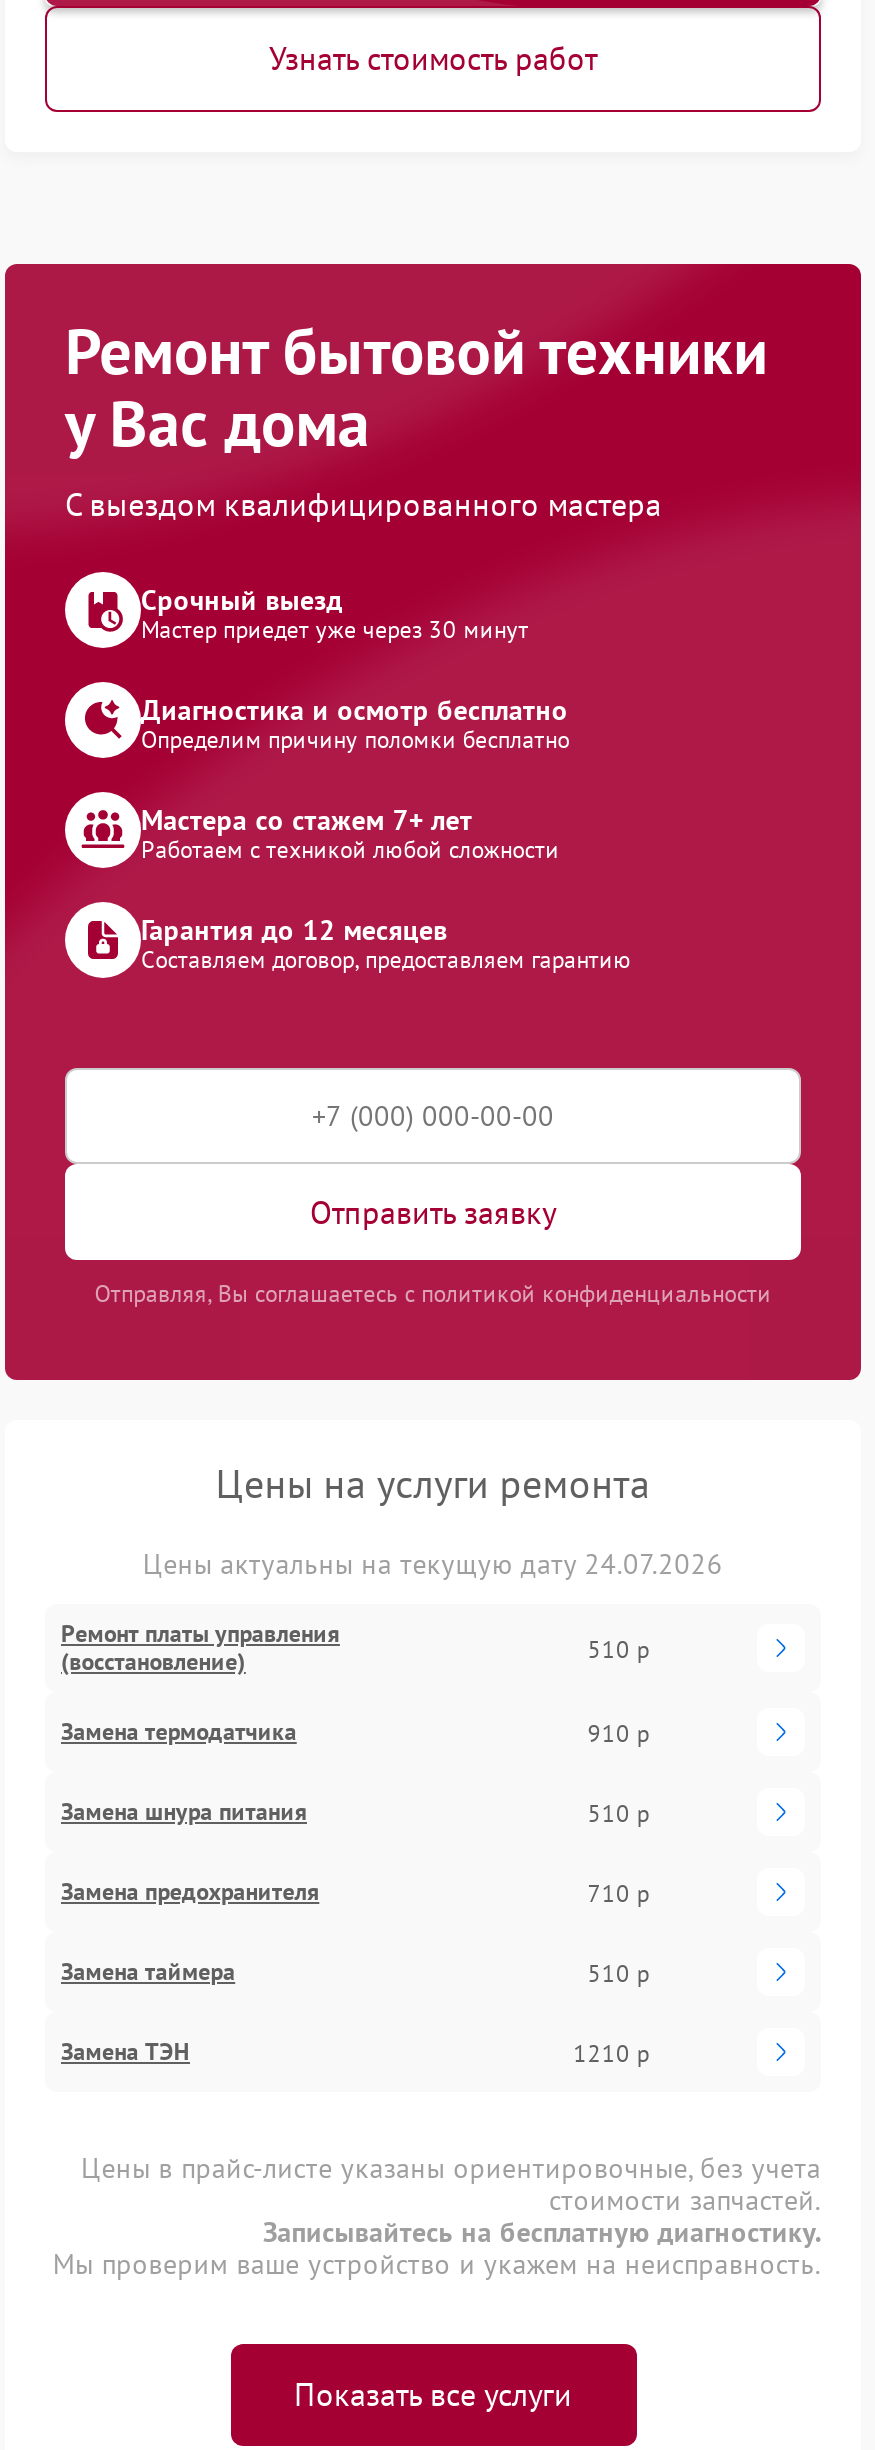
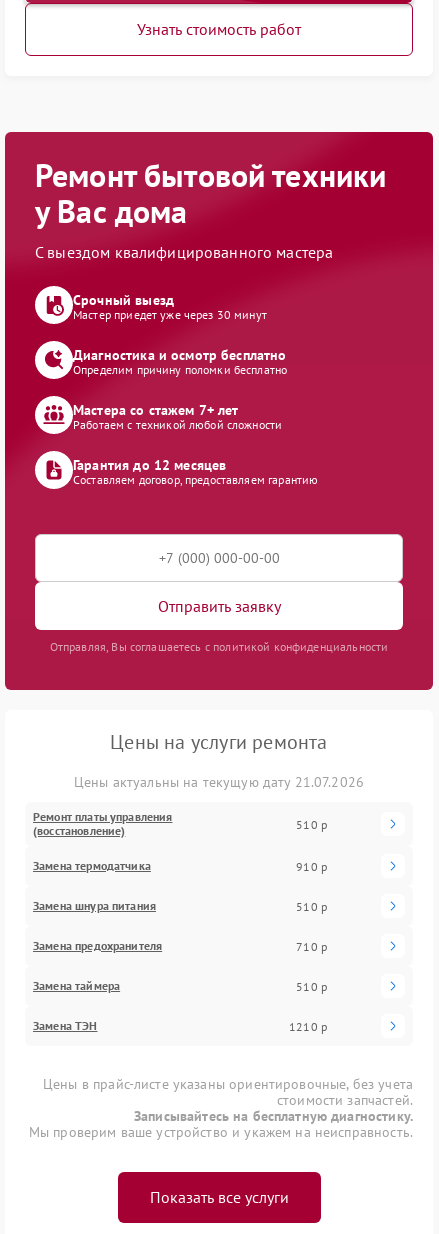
- Цены актуальны на текущую дату 24.07.2026
+ Цены актуальны на текущую дату 21.07.2026
